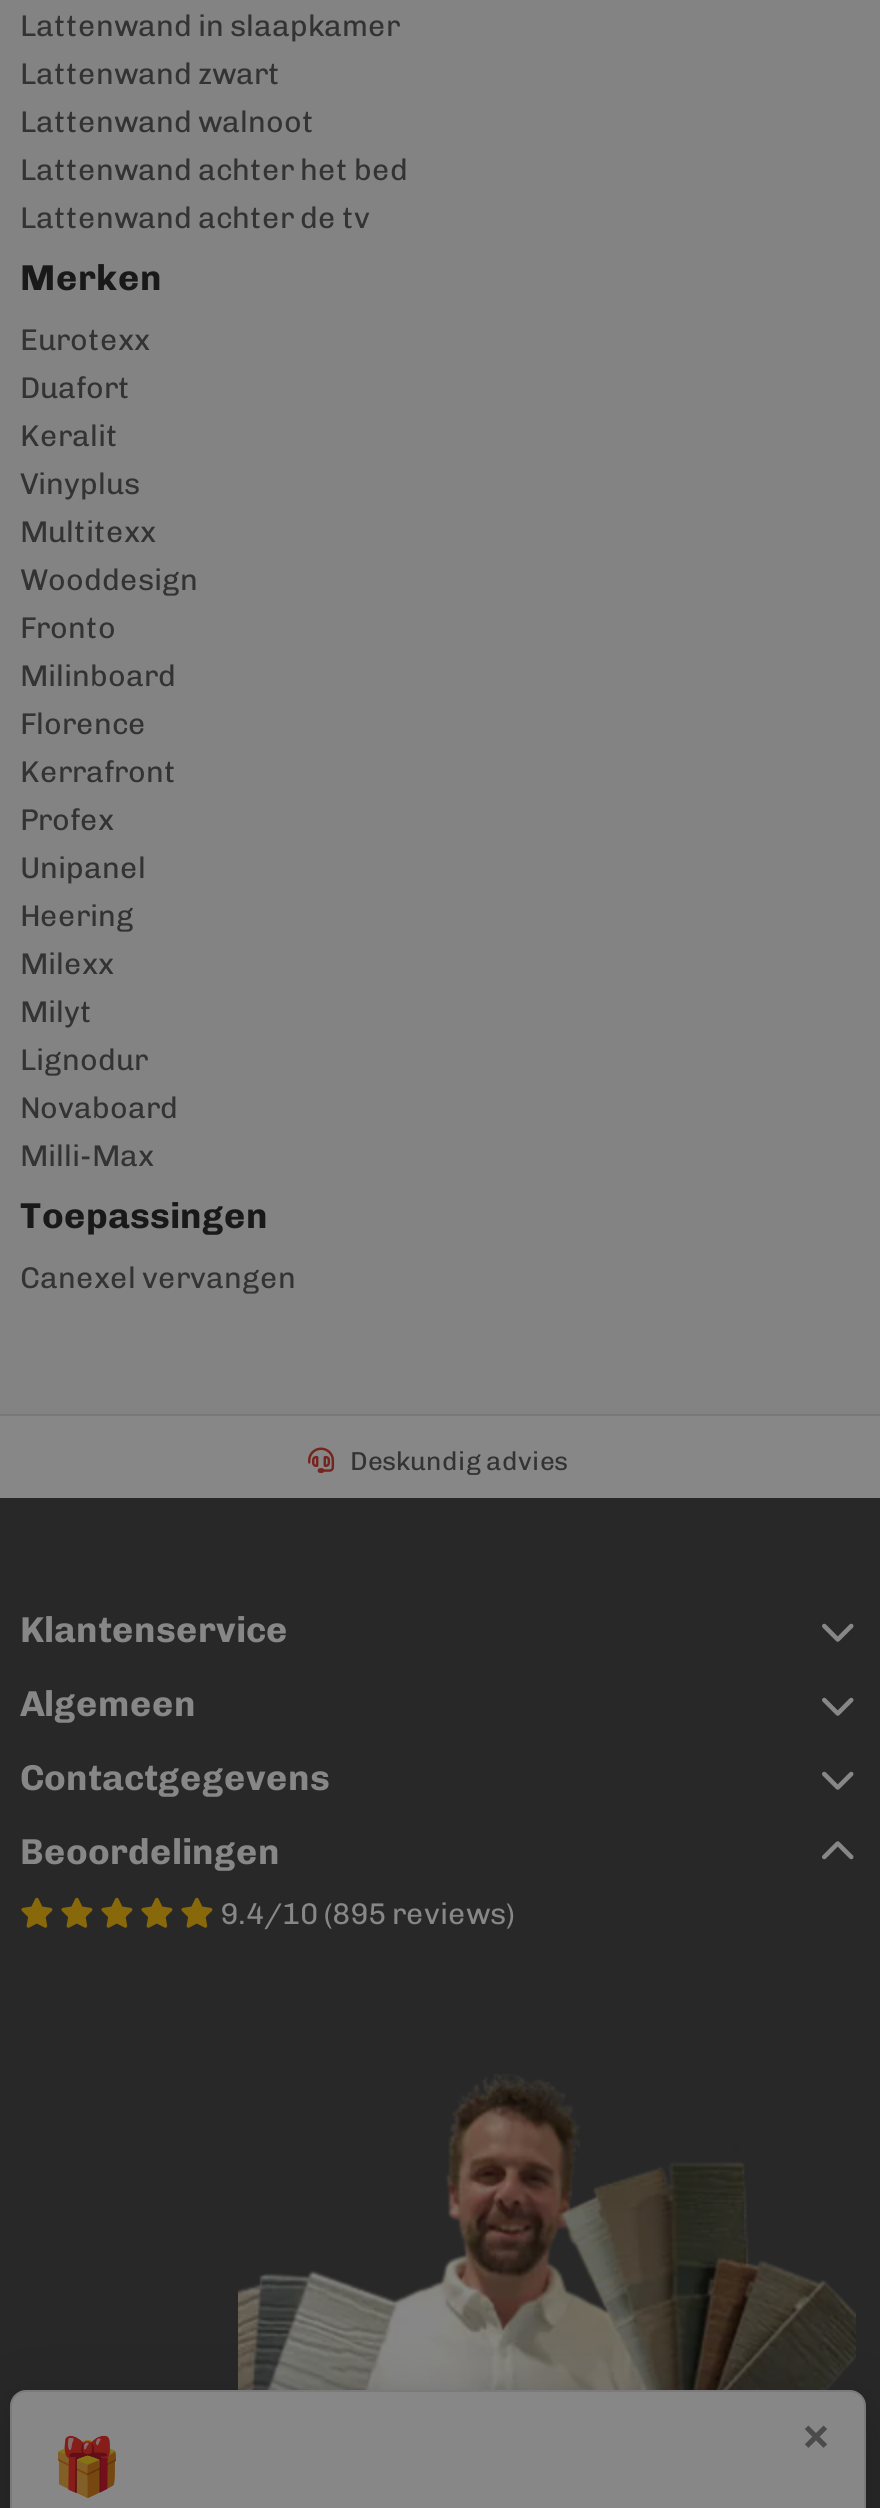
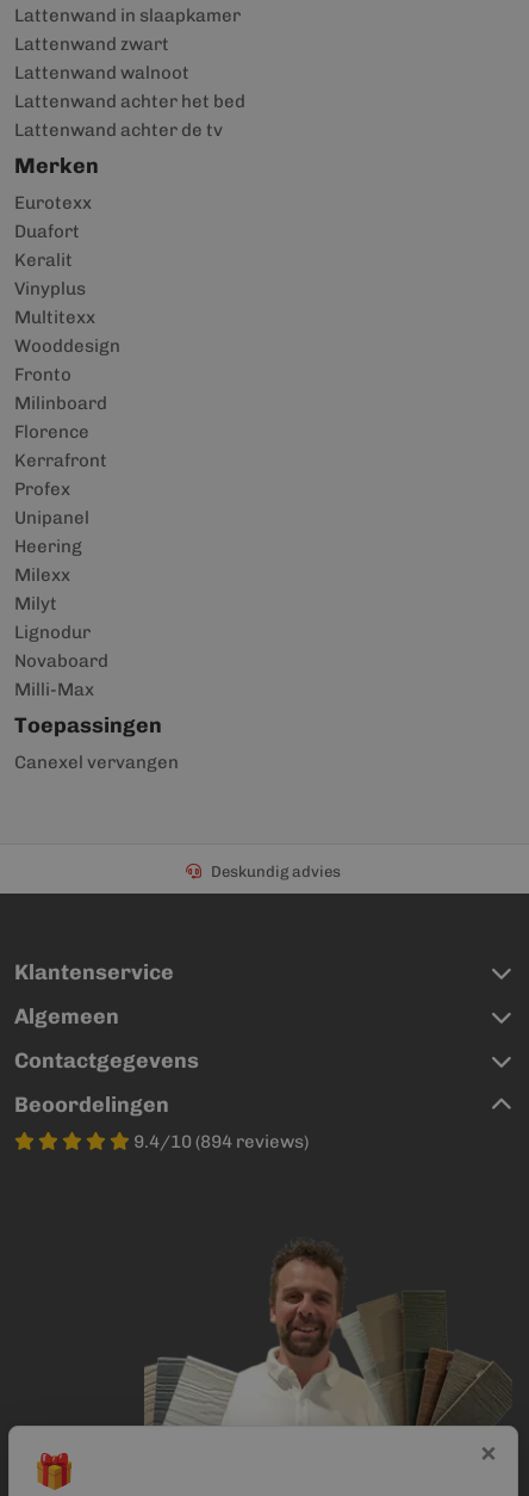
- 9.4/10 (895 reviews)
+ 9.4/10 (894 reviews)
